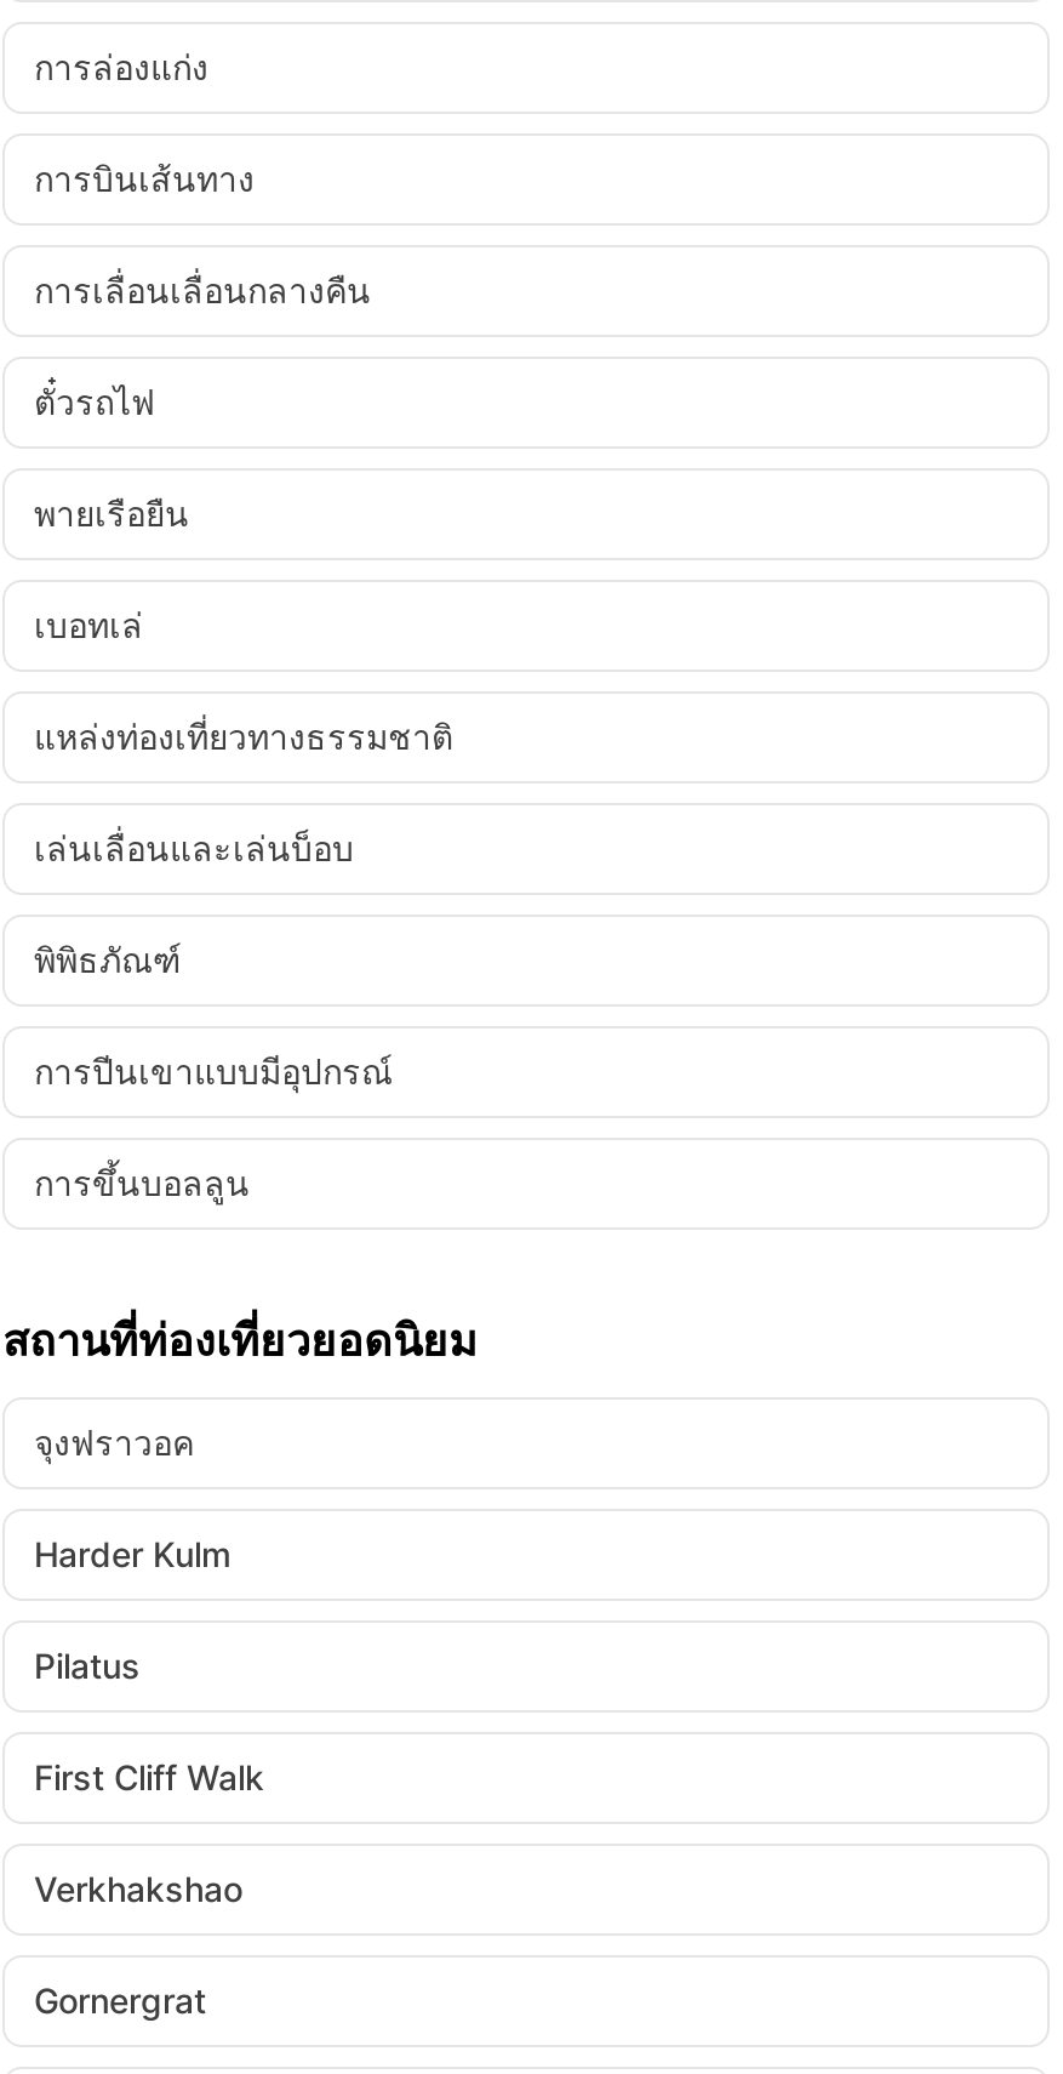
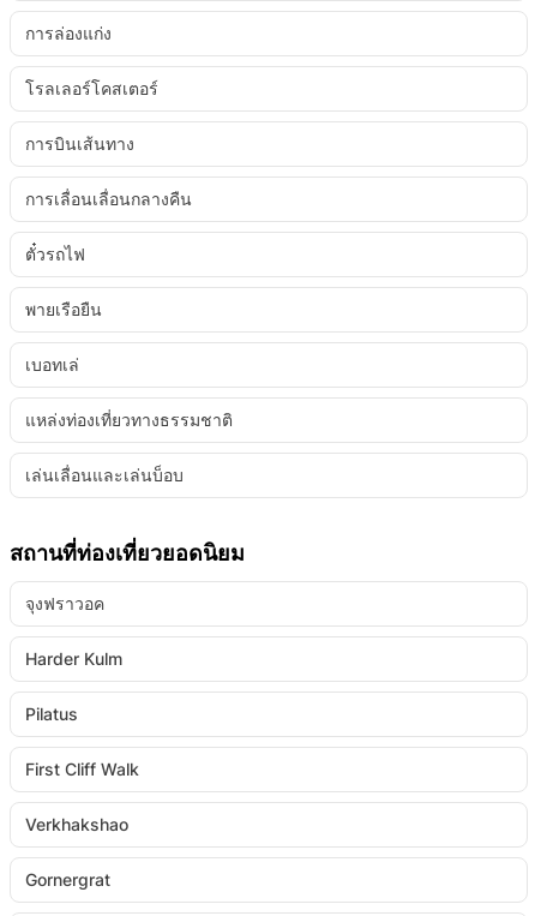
+ โรลเลอร์โคสเตอร์

moved down: การบินเส้นทาง | การเลื่อนเลื่อนกลางคืน | ตั๋วรถไฟ | พายเรือยืน | เบอทเล่ | แหล่งท่องเที่ยวทางธรรมชาติ | เล่นเลื่อนและเล่นบ็อบ

- พิพิธภัณฑ์
- การปีนเขาแบบมีอุปกรณ์
- การขึ้นบอลลูน
